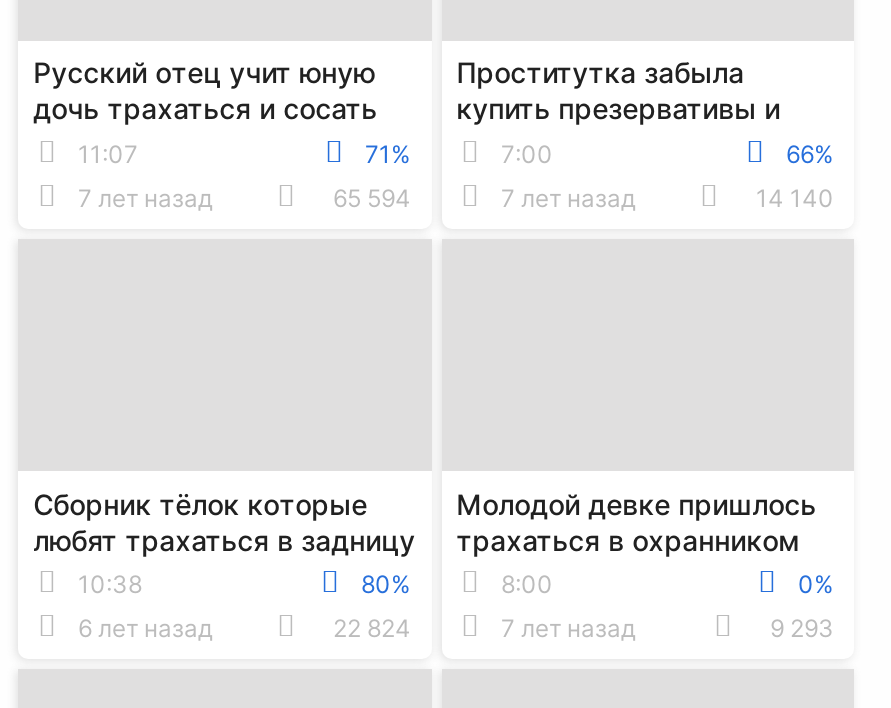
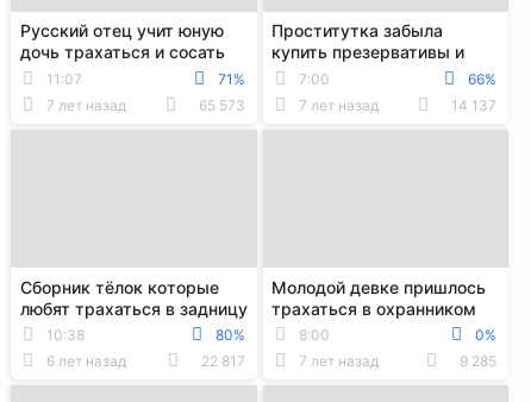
- 65 594
+ 65 573

- 14 140
+ 14 137

- 22 824
+ 22 817

- 9 293
+ 9 285
